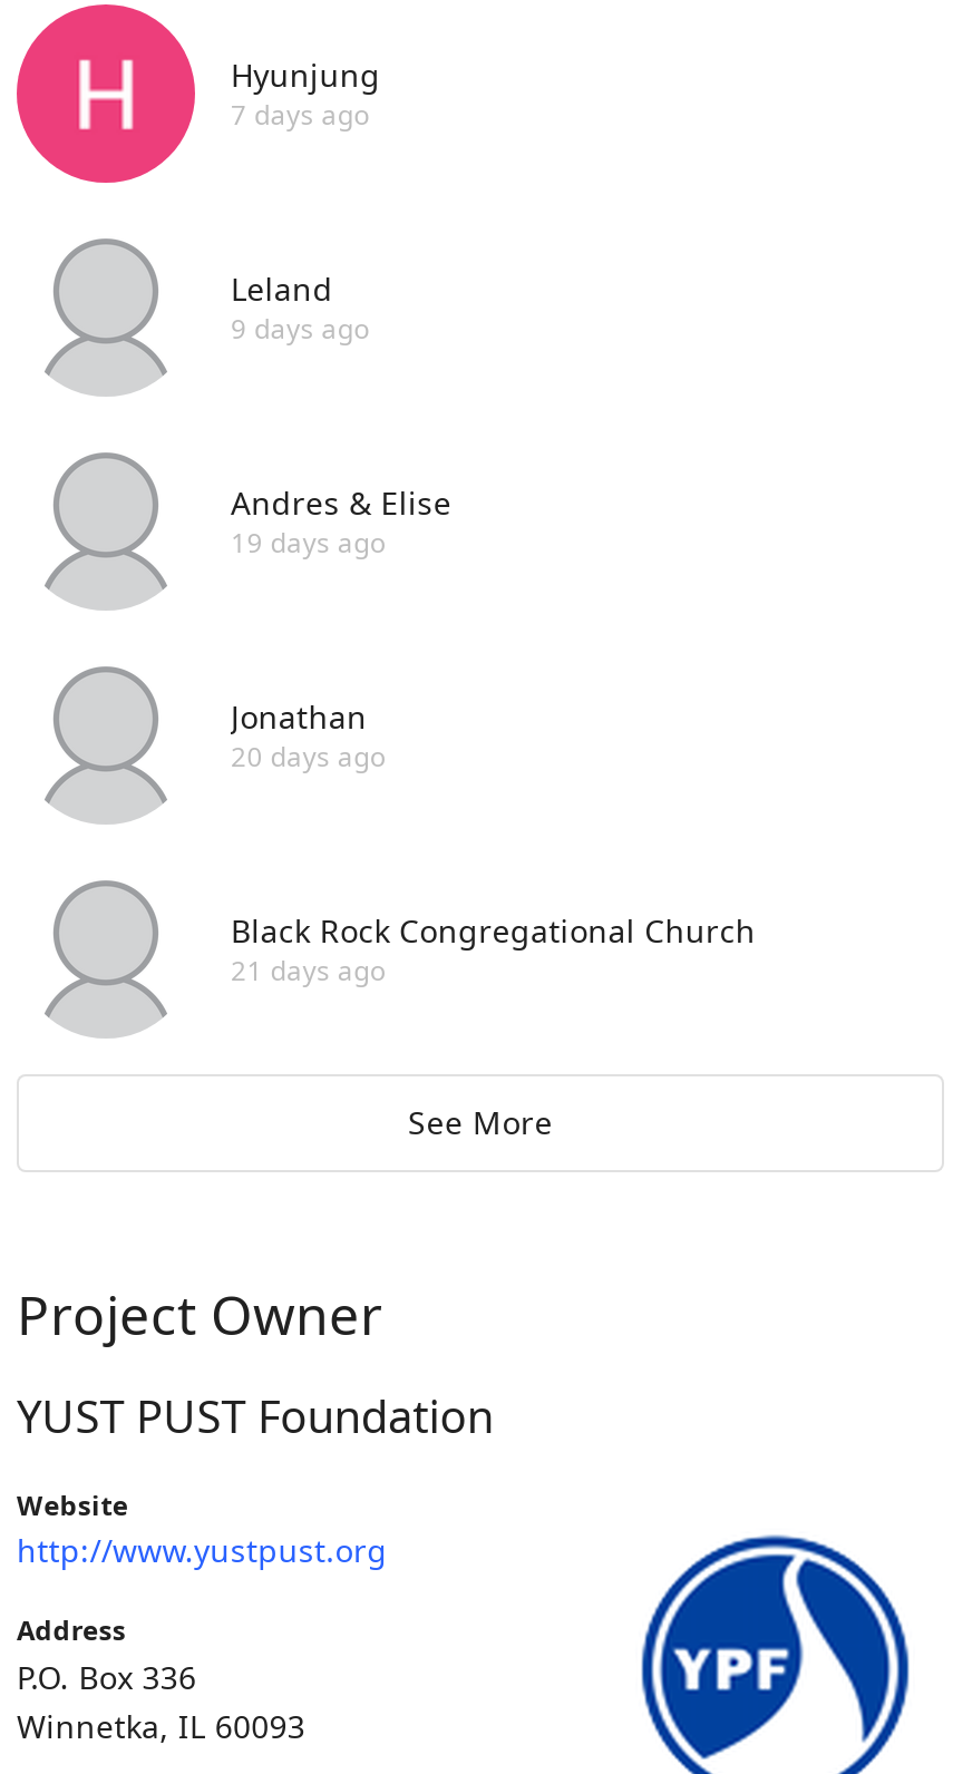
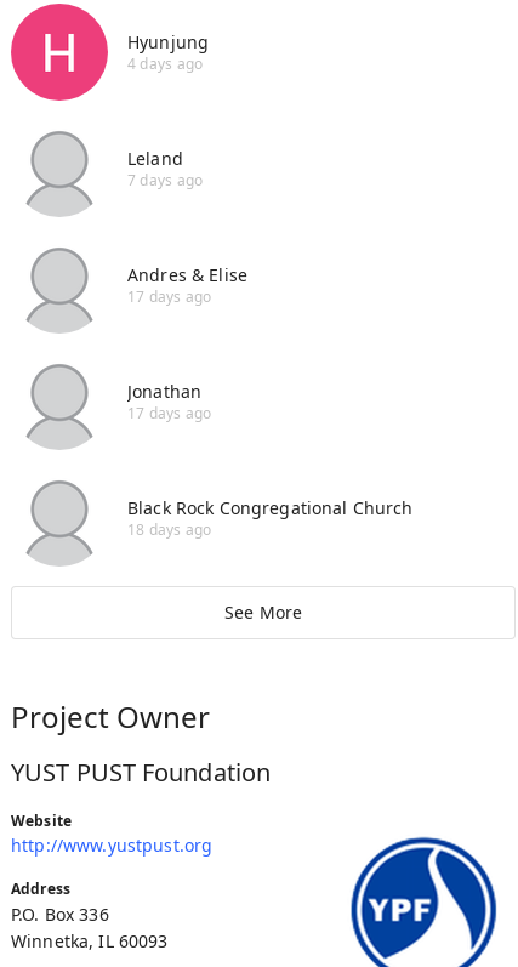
- 7 days ago
+ 4 days ago

- 9 days ago
+ 7 days ago

- 19 days ago
+ 17 days ago

- 20 days ago
+ 17 days ago

- 21 days ago
+ 18 days ago
